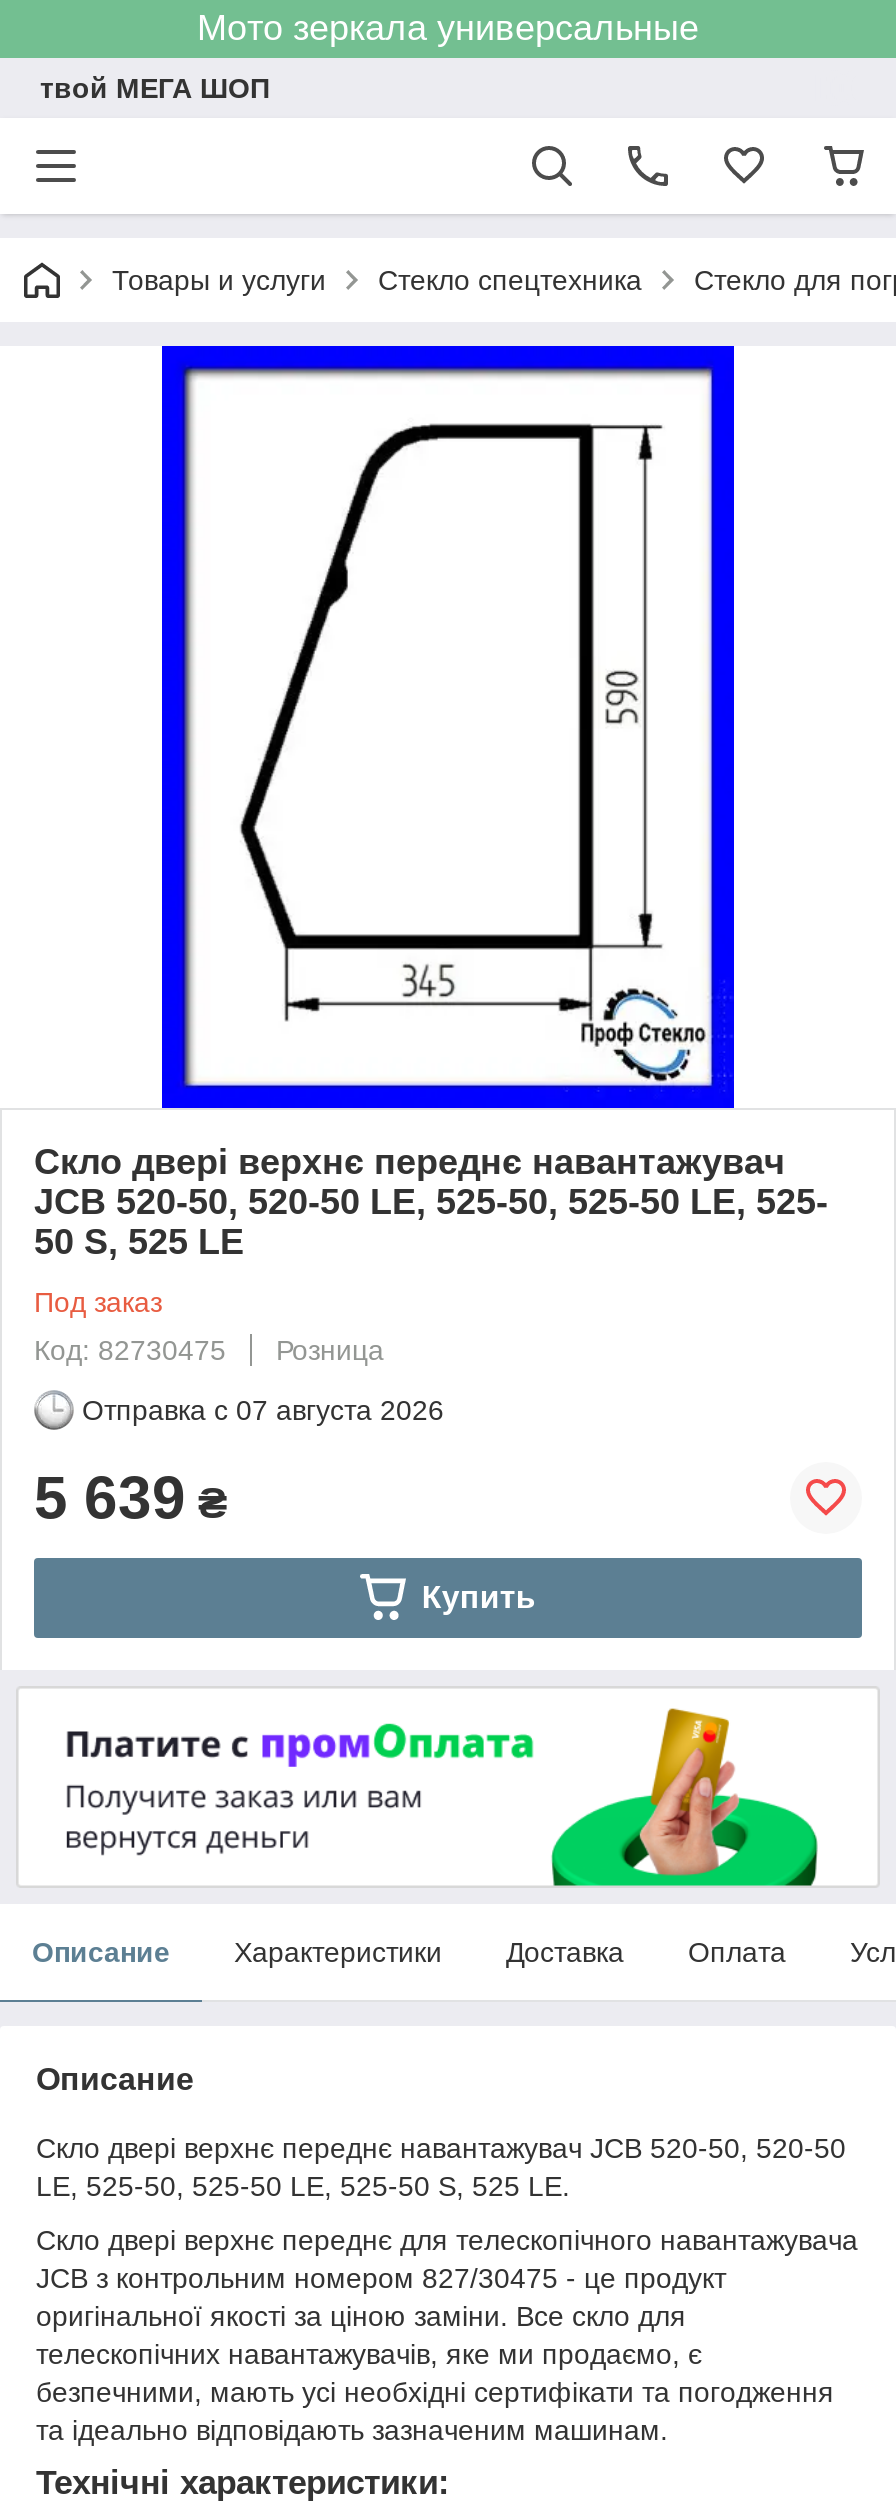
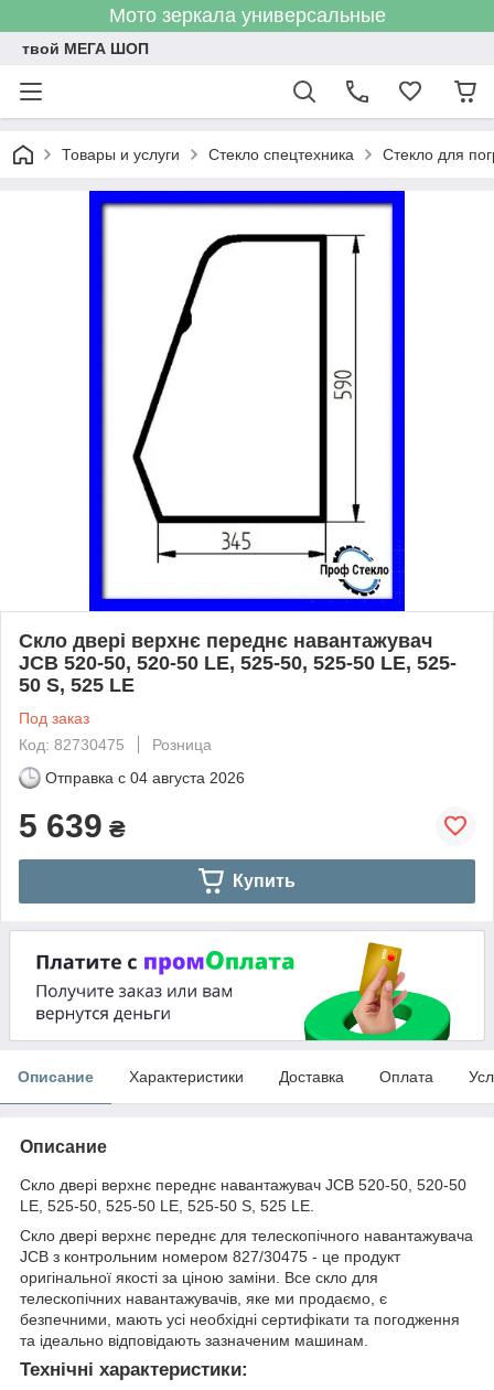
- Отправка с 07 августа 2026
+ Отправка с 04 августа 2026
